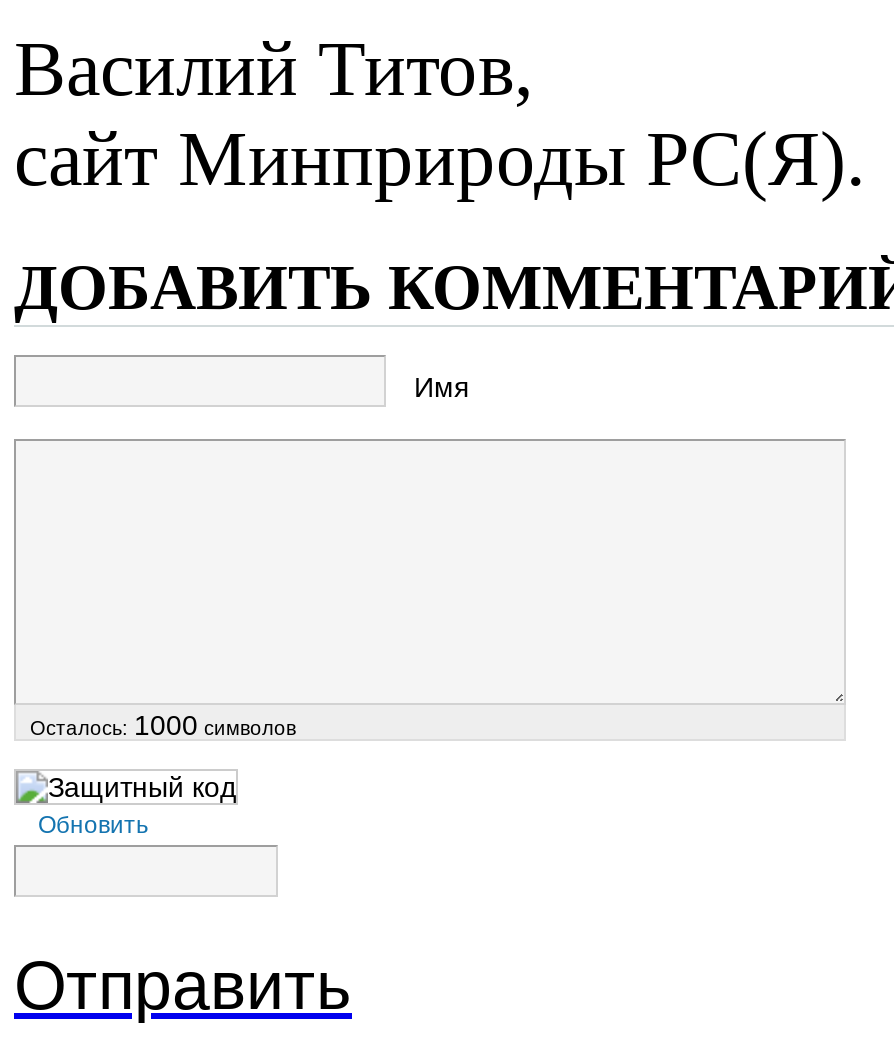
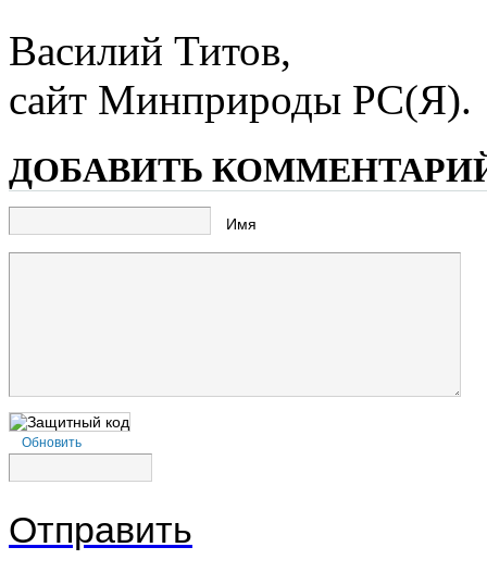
- Осталось: 1000 символов
